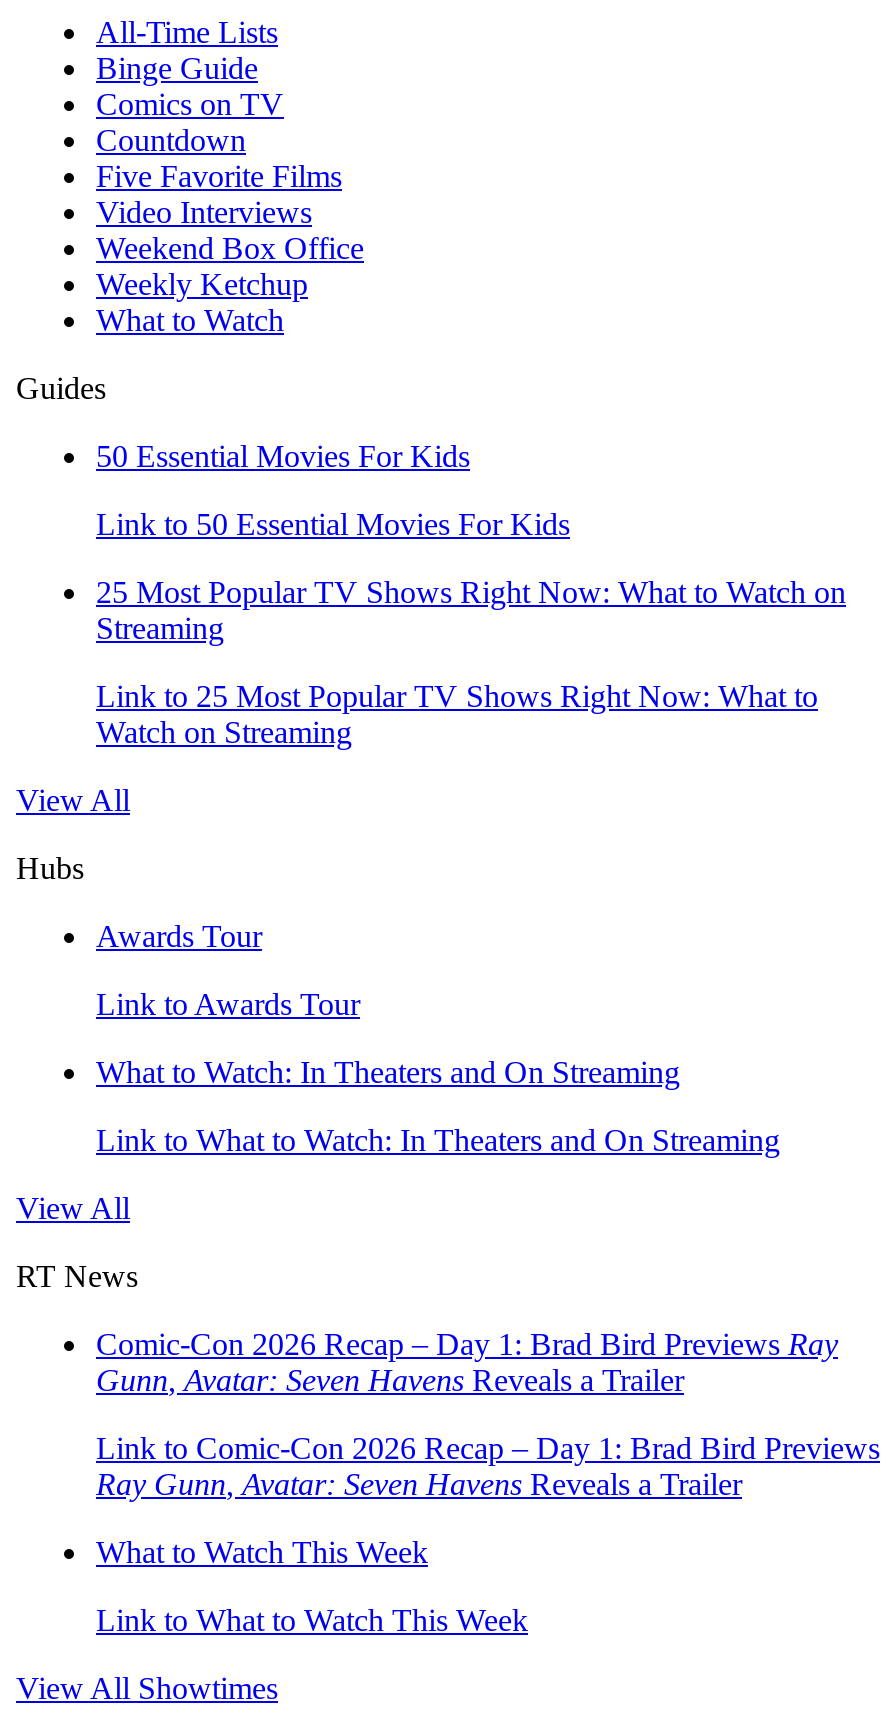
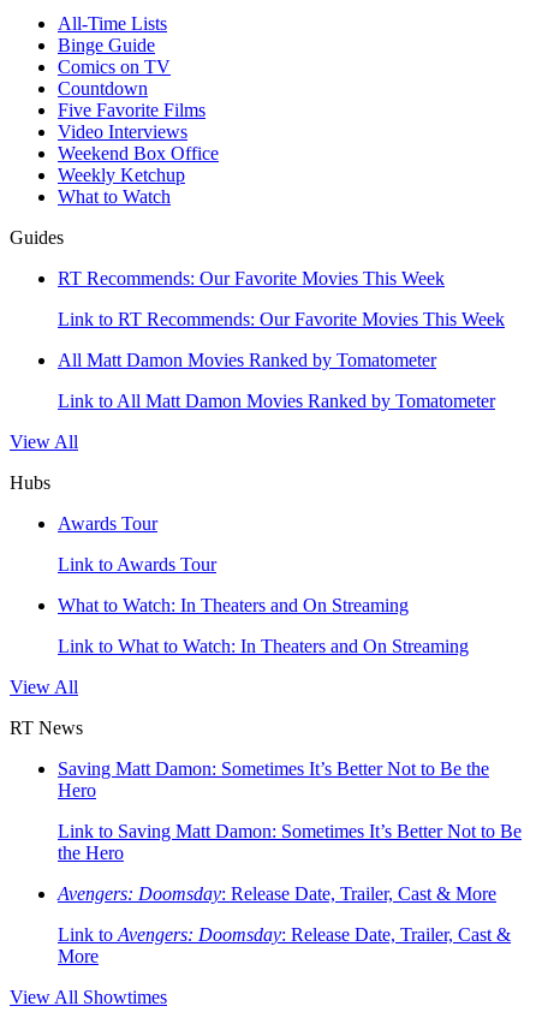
- 50 Essential Movies For Kids
+ RT Recommends: Our Favorite Movies This Week

- Link to 50 Essential Movies For Kids
+ Link to RT Recommends: Our Favorite Movies This Week

- 25 Most Popular TV Shows Right Now: What to Watch on
- Streaming
+ All Matt Damon Movies Ranked by Tomatometer

- Link to 25 Most Popular TV Shows Right Now: What to
- Watch on Streaming
+ Link to All Matt Damon Movies Ranked by Tomatometer

moved up: View All | Hubs | Awards Tour | Link to Awards Tour | What to Watch: In Theaters and On Streaming | Link to What to Watch: In Theaters and On Streaming | View All | RT News

- Comic-Con 2026 Recap – Day 1: Brad Bird Previews Ray
- Gunn, Avatar: Seven Havens Reveals a Trailer
+ Saving Matt Damon: Sometimes It’s Better Not to Be the
+ Hero

- Link to Comic-Con 2026 Recap – Day 1: Brad Bird Previews
- Ray Gunn, Avatar: Seven Havens Reveals a Trailer
+ Link to Saving Matt Damon: Sometimes It’s Better Not to Be
+ the Hero

- What to Watch This Week
+ Avengers: Doomsday: Release Date, Trailer, Cast & More

- Link to What to Watch This Week
+ Link to Avengers: Doomsday: Release Date, Trailer, Cast &
+ More
